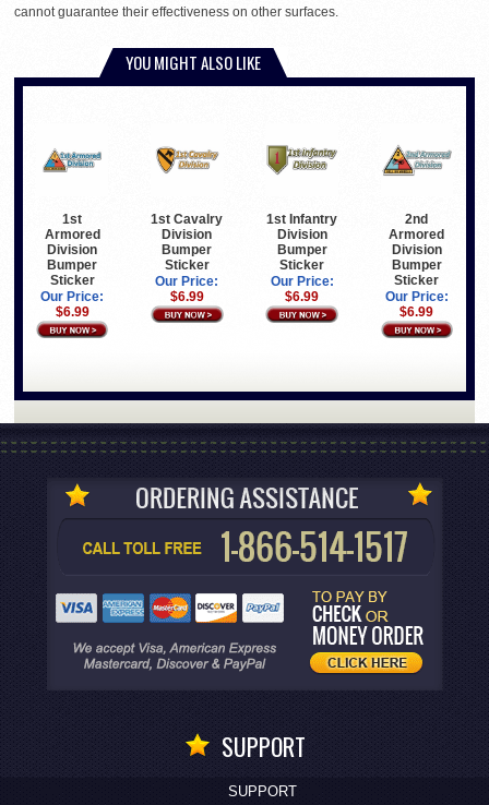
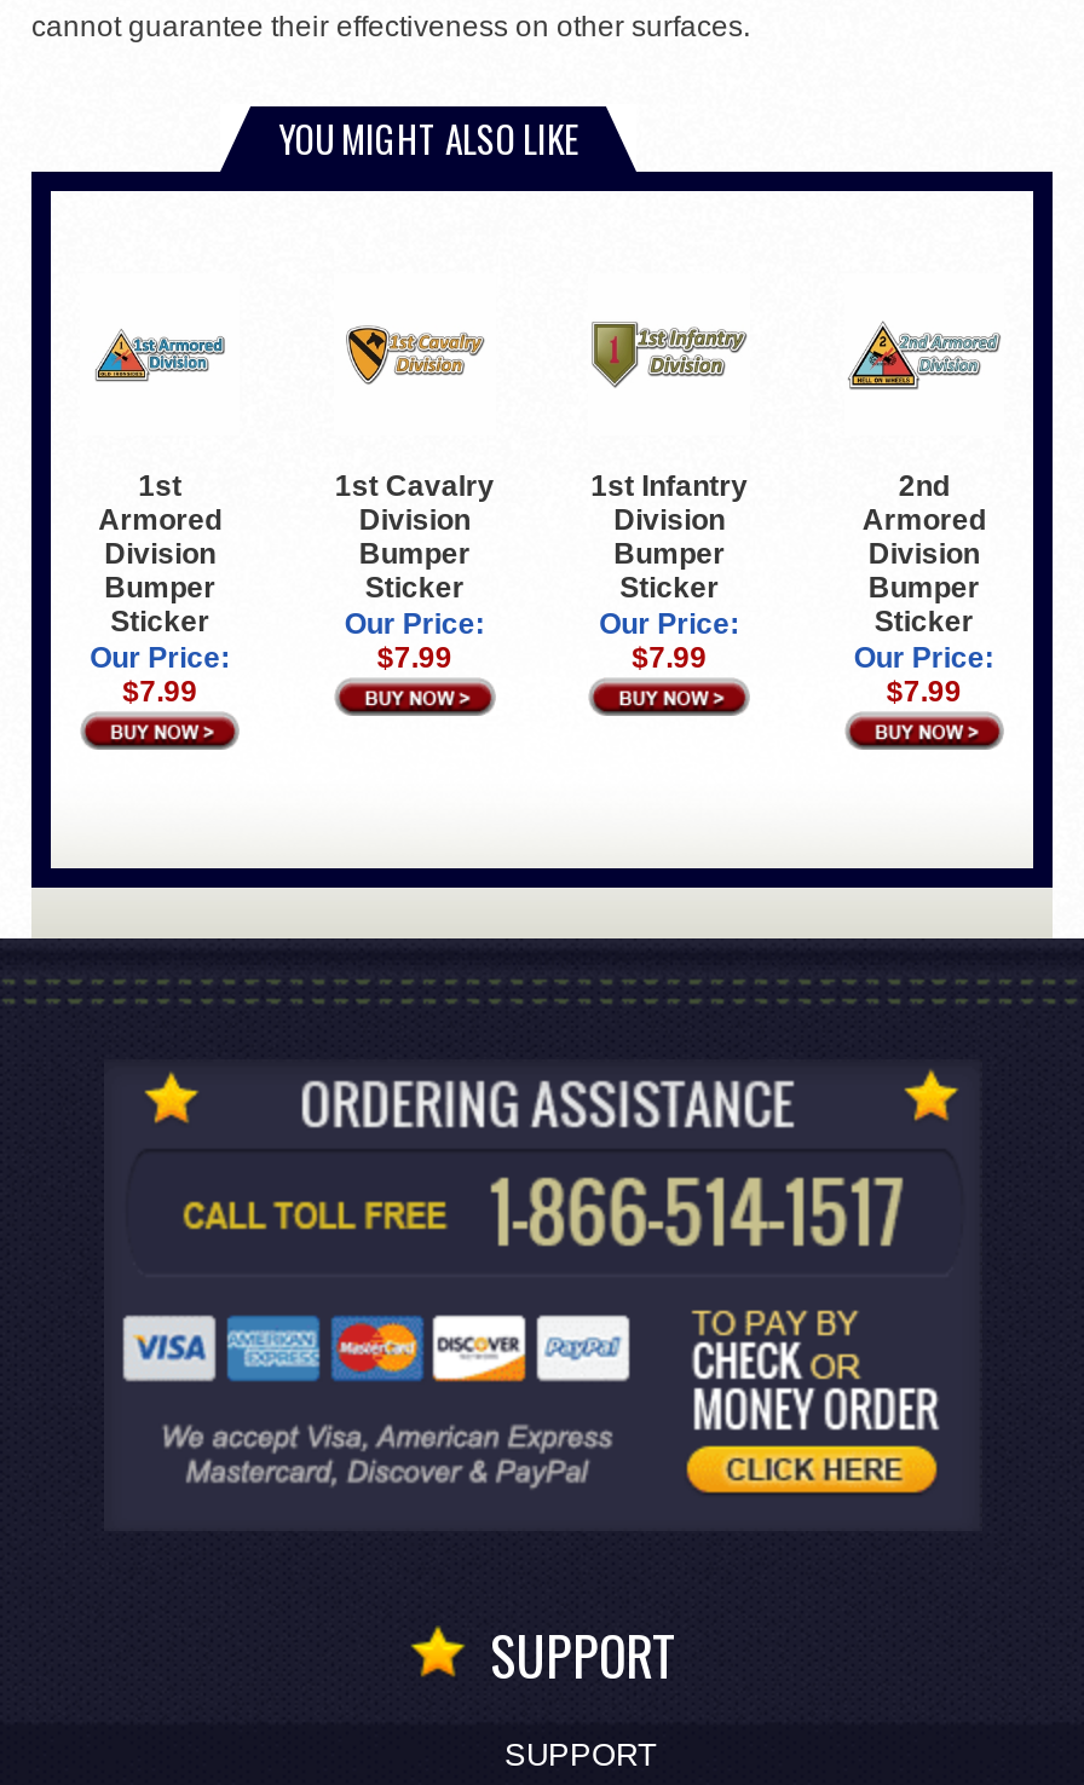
- $6.99
+ $7.99

- $6.99
+ $7.99

- $6.99
+ $7.99

- $6.99
+ $7.99
